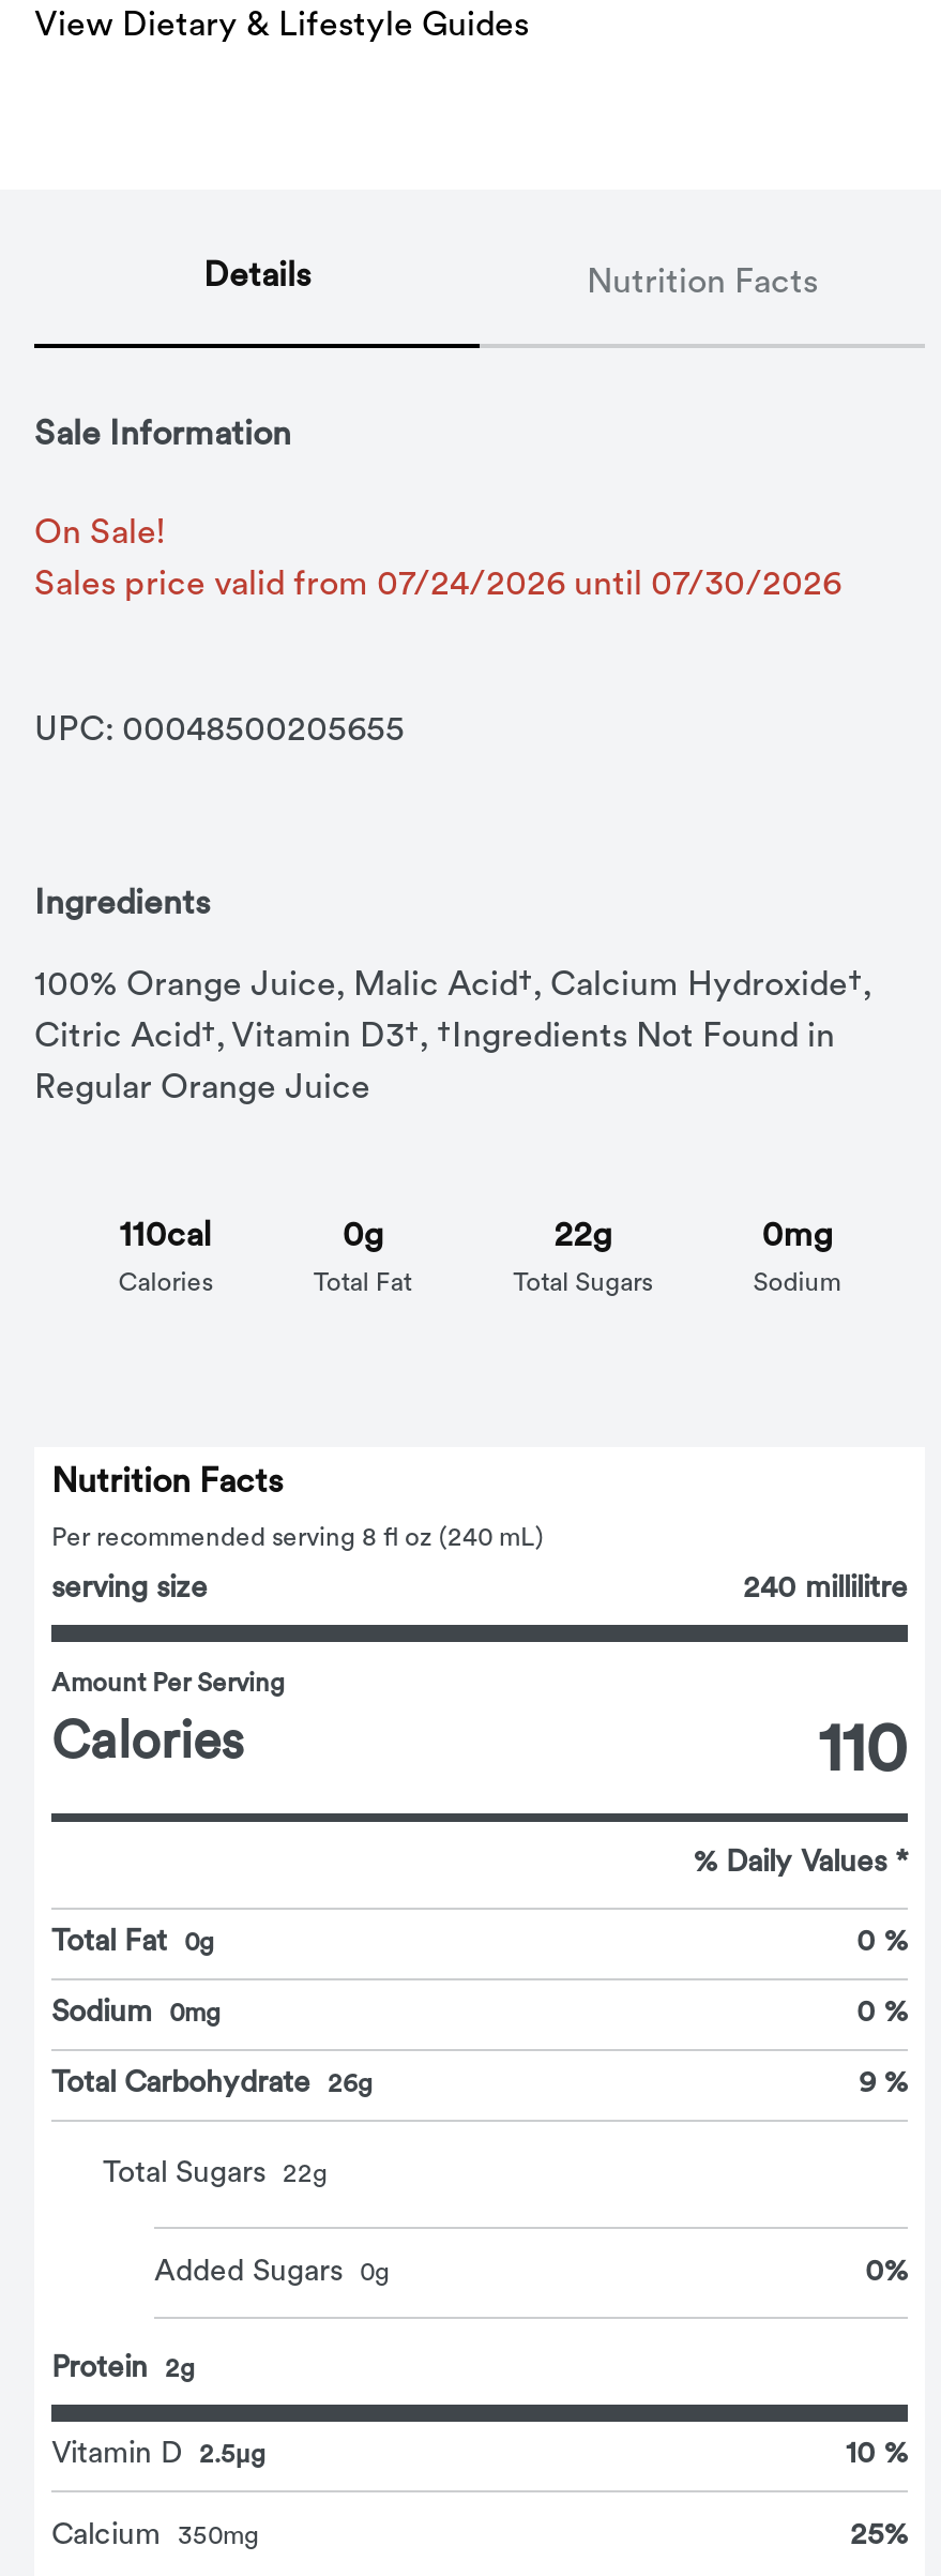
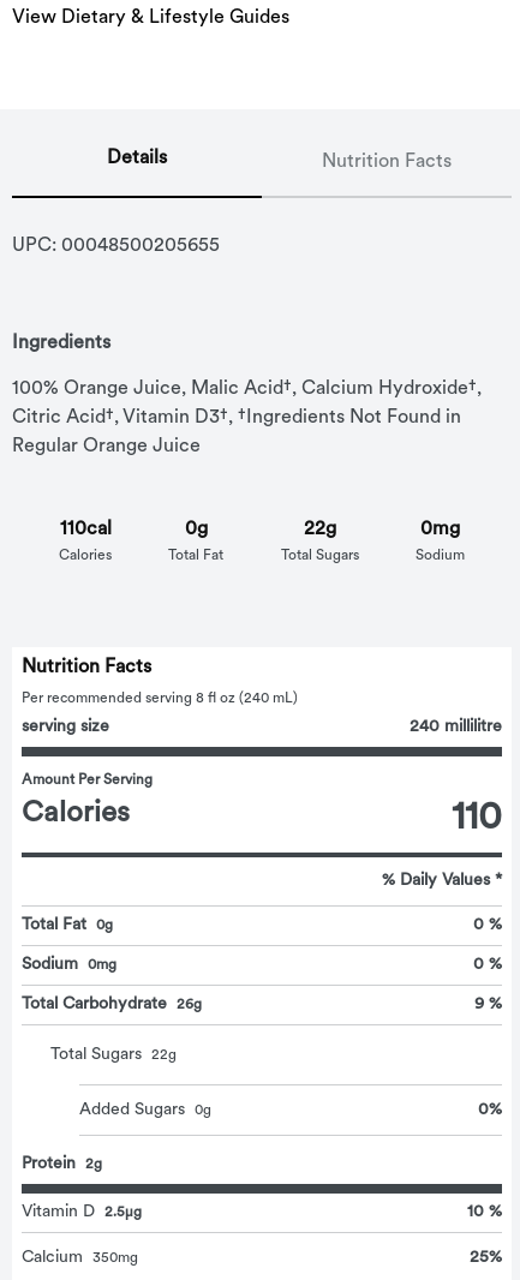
- Sale Information
- On Sale!
- Sales price valid from 07/24/2026 until 07/30/2026
